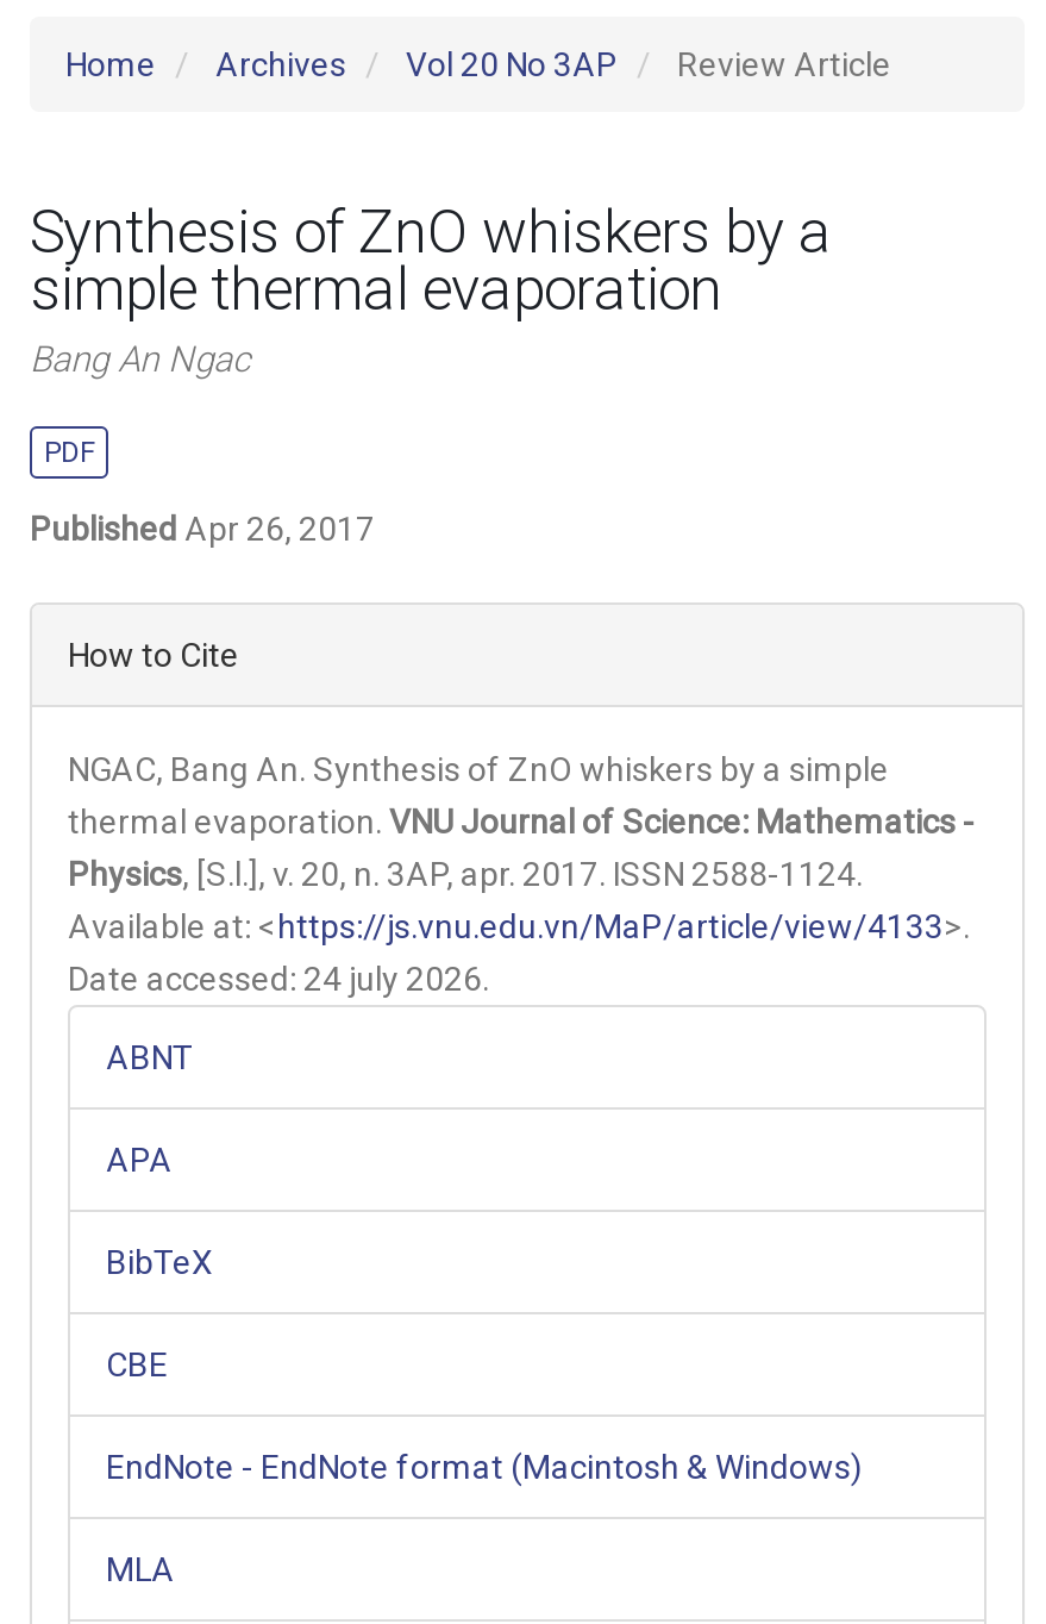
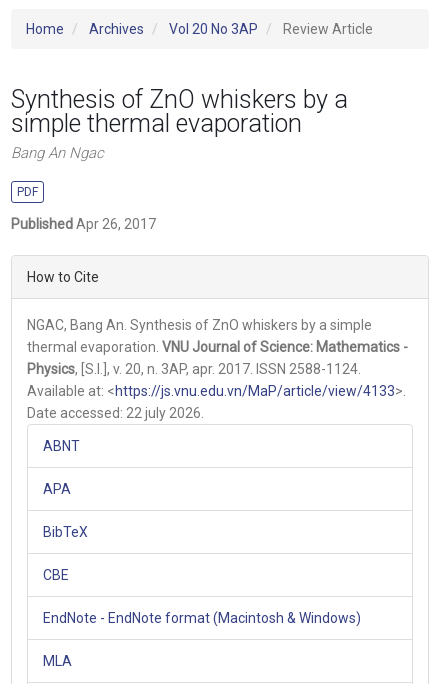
- Date accessed: 24 july 2026.
+ Date accessed: 22 july 2026.
